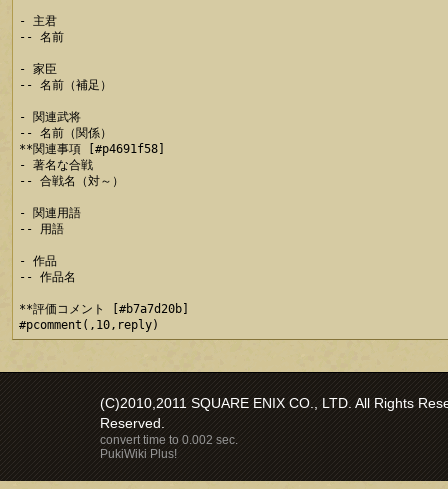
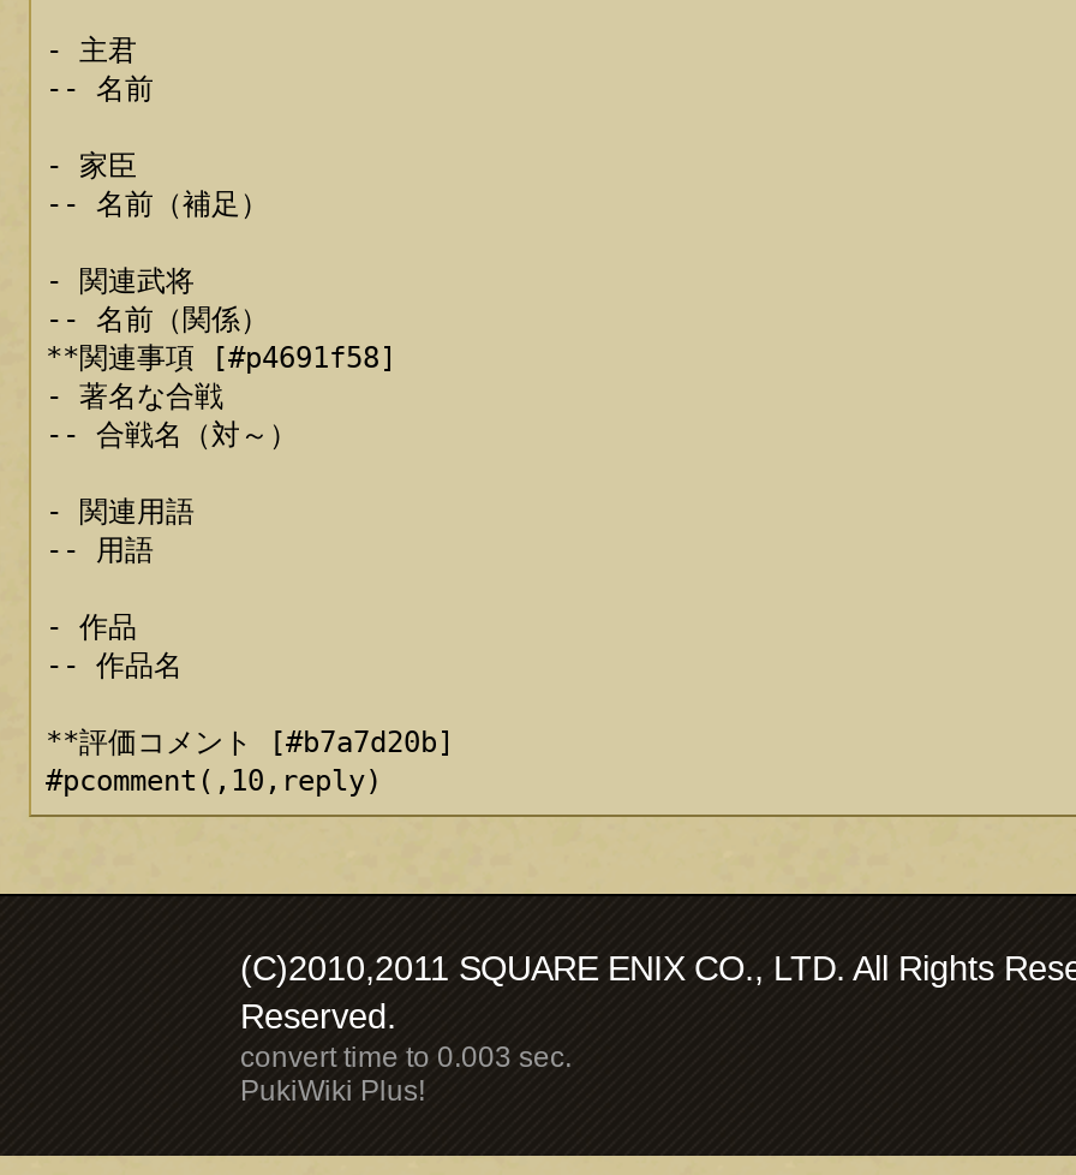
- convert time to 0.002 sec.
+ convert time to 0.003 sec.
